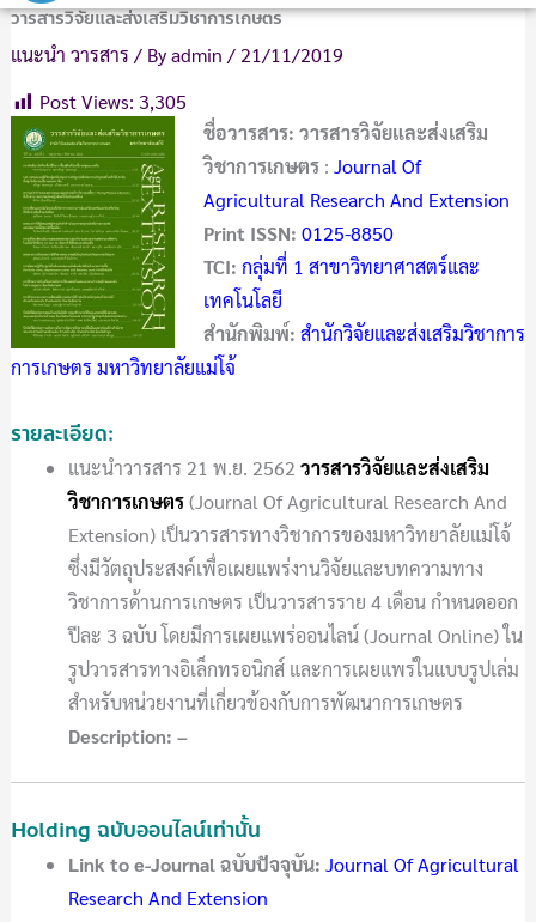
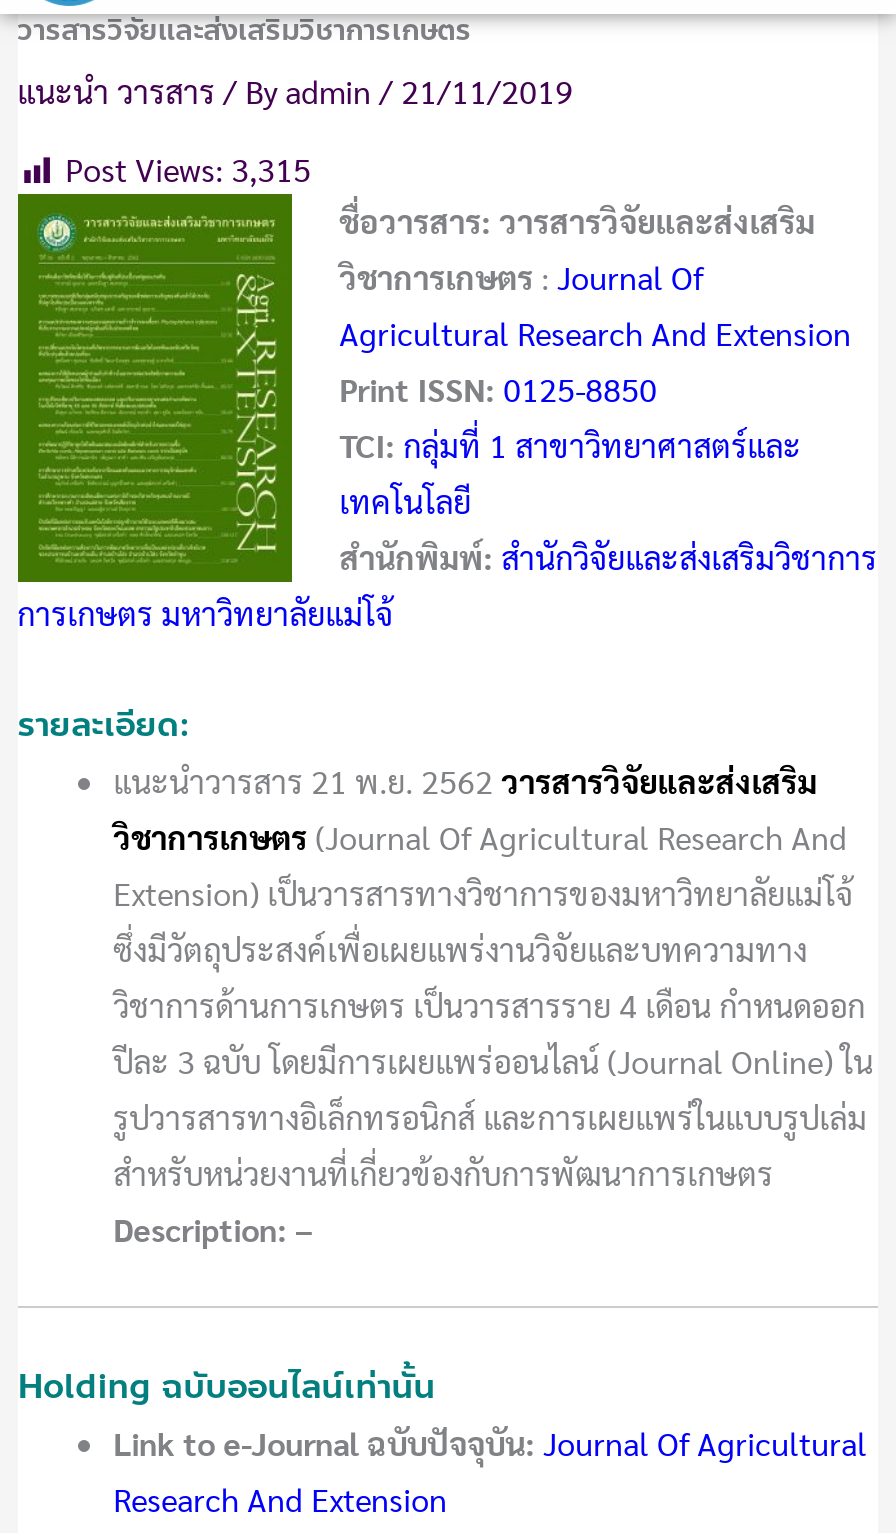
- Post Views: 3,305
+ Post Views: 3,315
